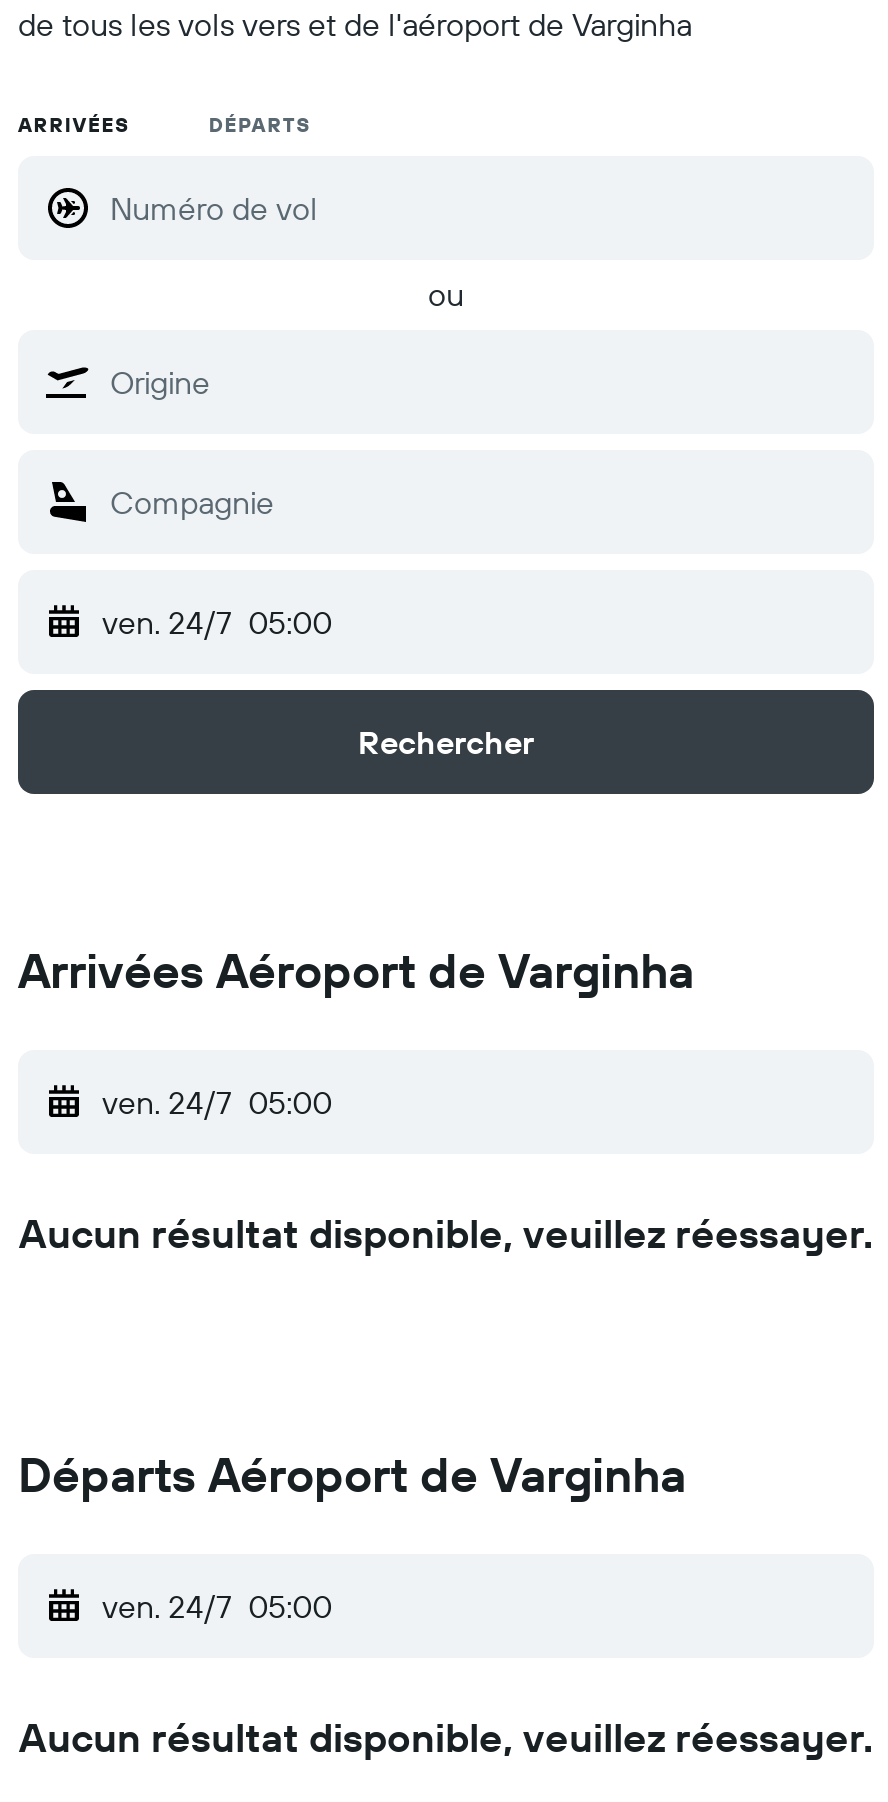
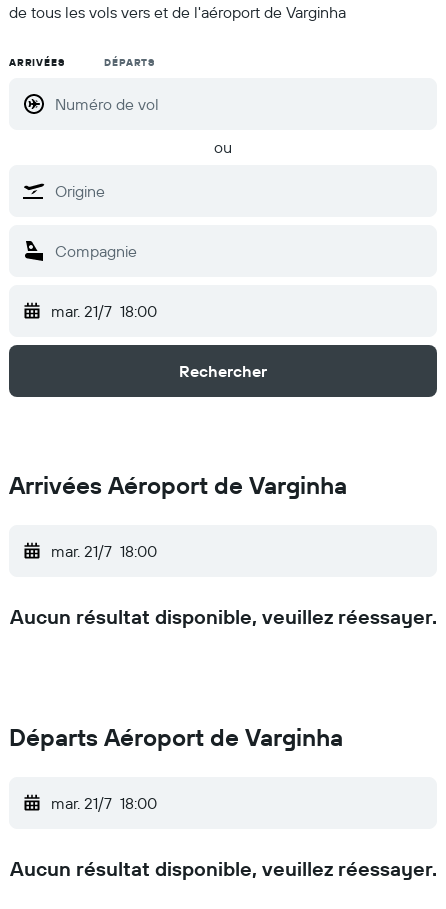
- ven. 24/7 05:00
+ mar. 21/7 18:00

- ven. 24/7 05:00
+ mar. 21/7 18:00

- ven. 24/7 05:00
+ mar. 21/7 18:00
